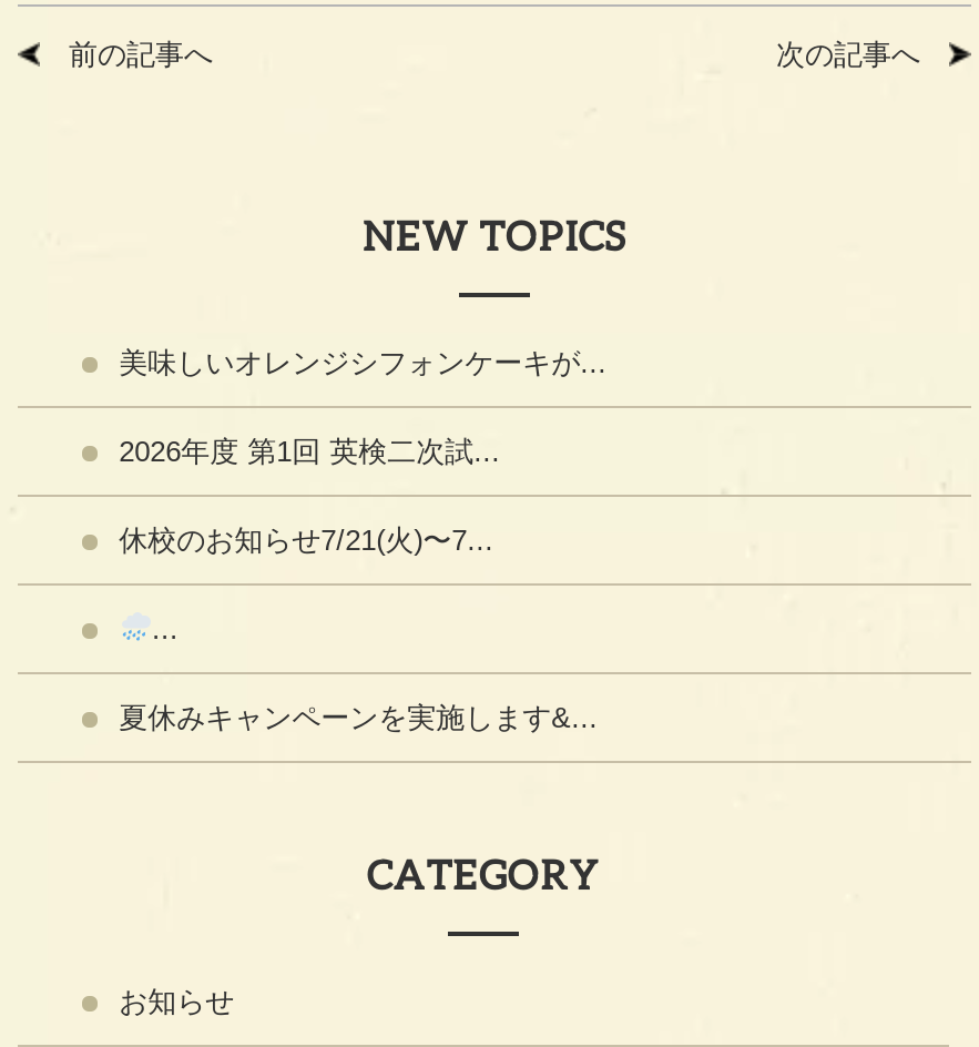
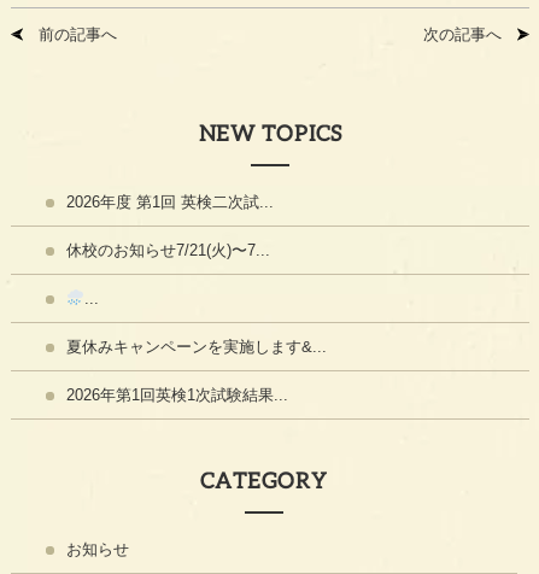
- 美味しいオレンジシフォンケーキが...

moved up: 2026年度 第1回 英検二次試... | 休校のお知らせ7/21(火)〜7... | 夏休みキャンペーンを実施します&...

+ 2026年第1回英検1次試験結果...
